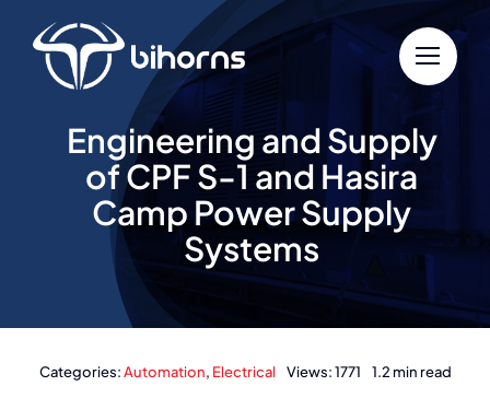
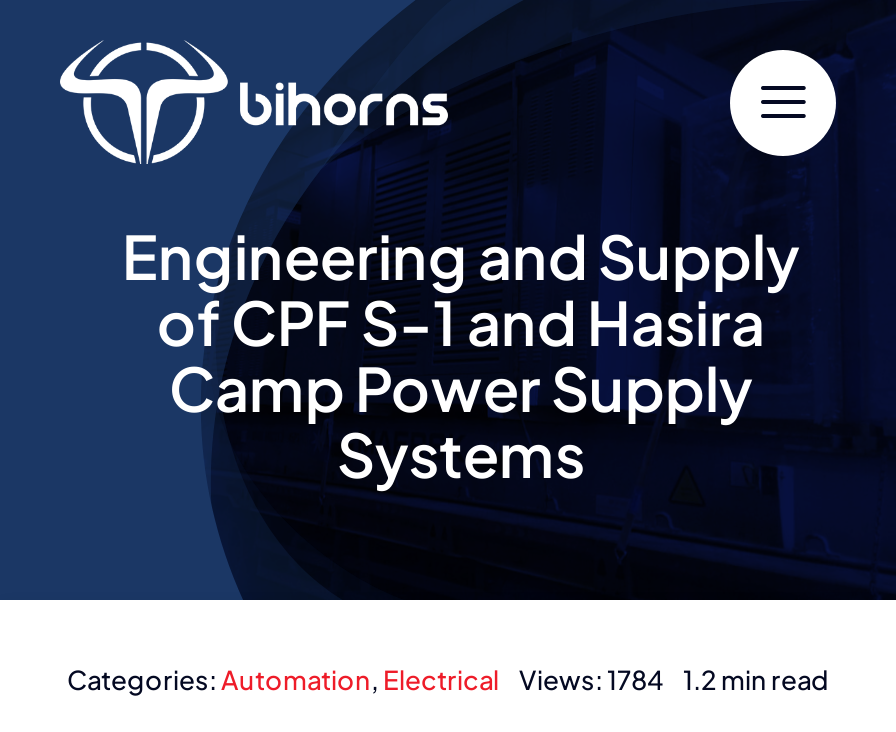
- Categories: Automation, Electrical Views: 1771 1.2 min read
+ Categories: Automation, Electrical Views: 1784 1.2 min read
